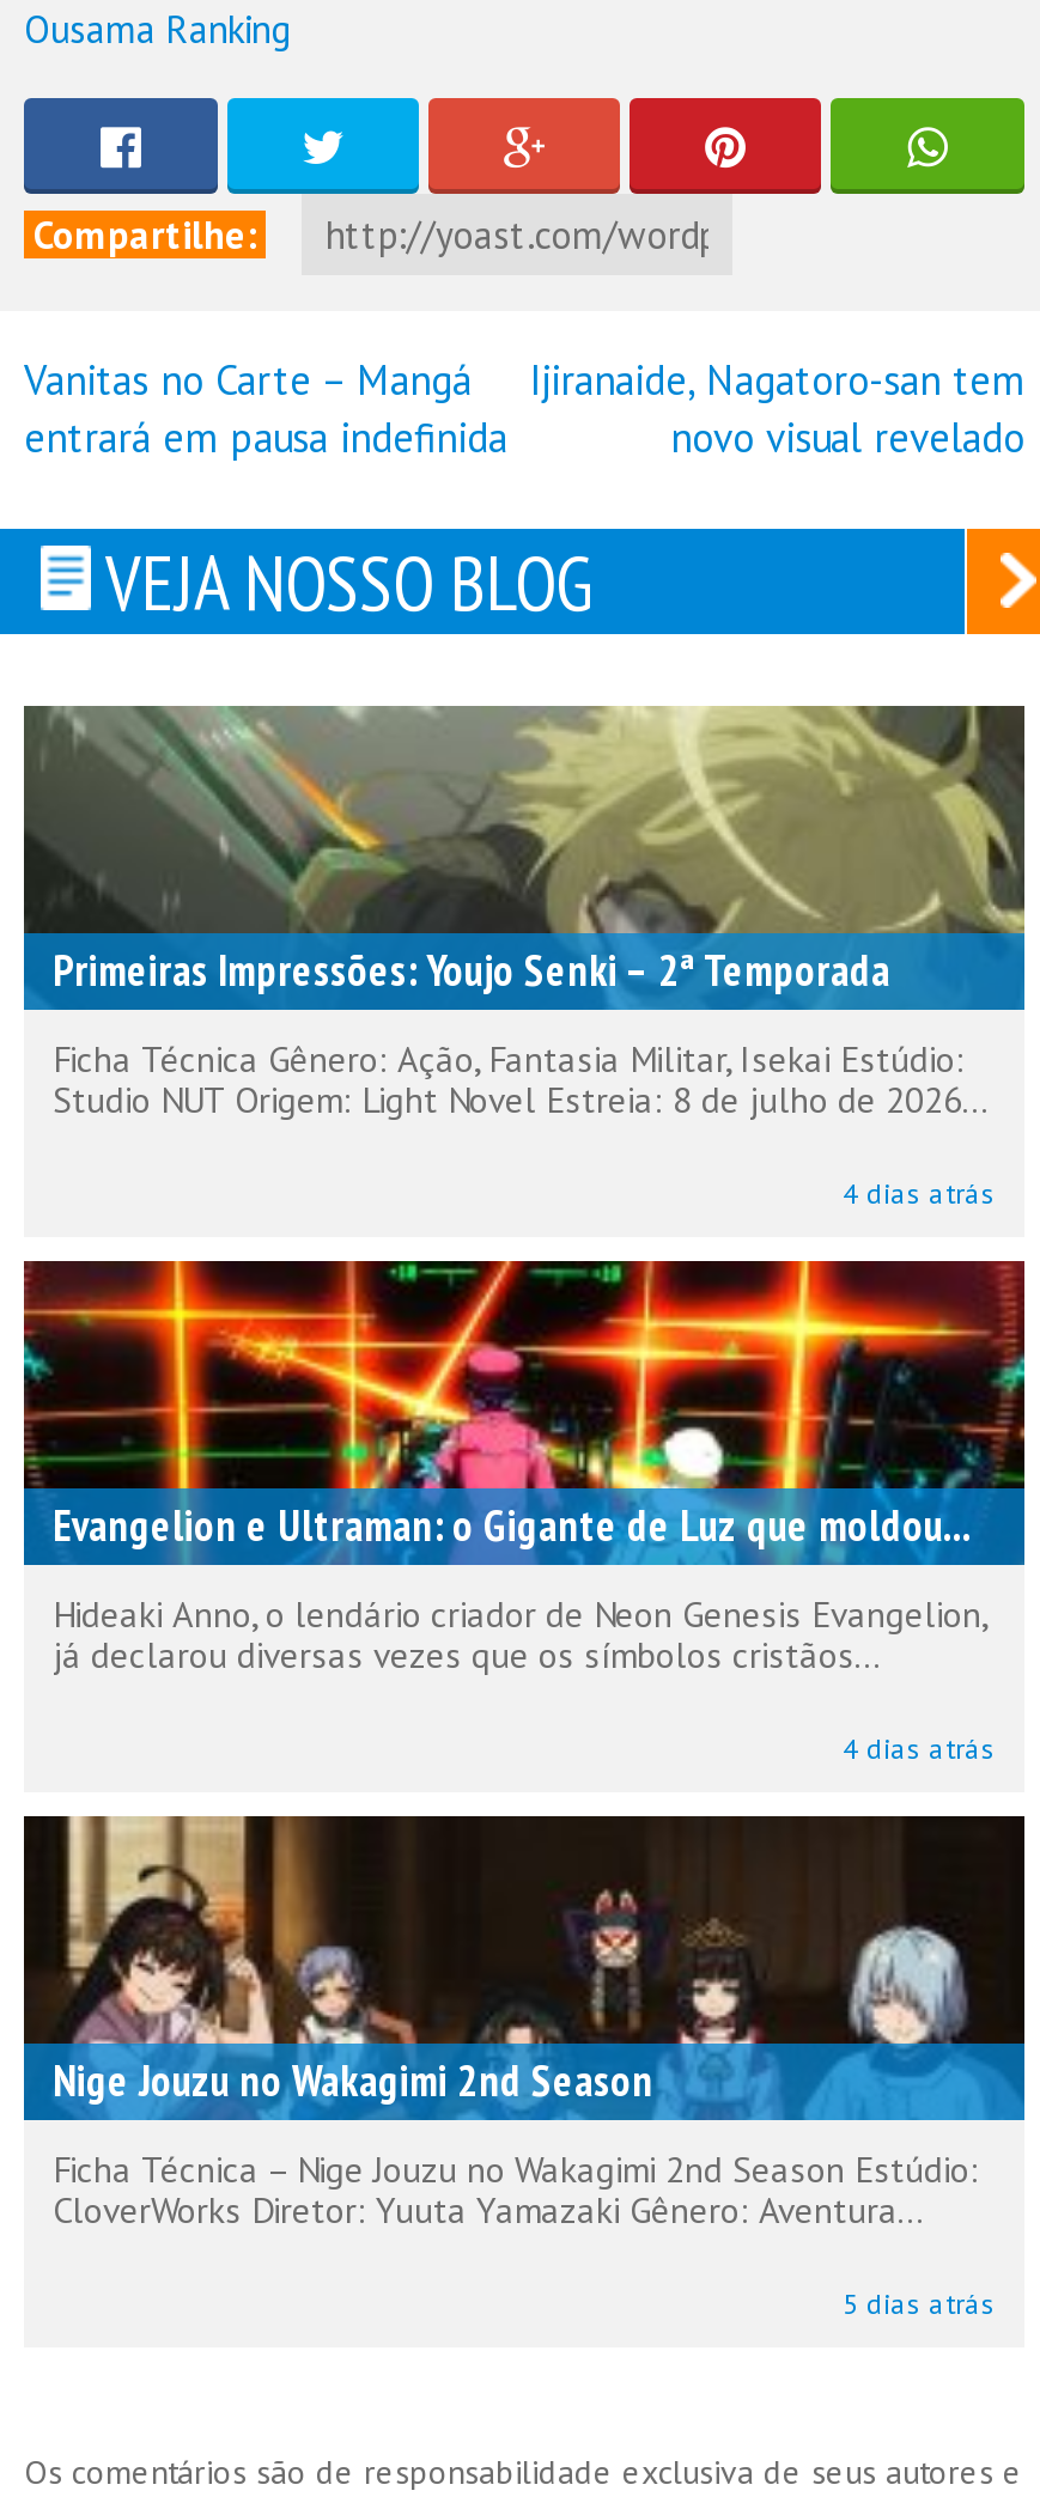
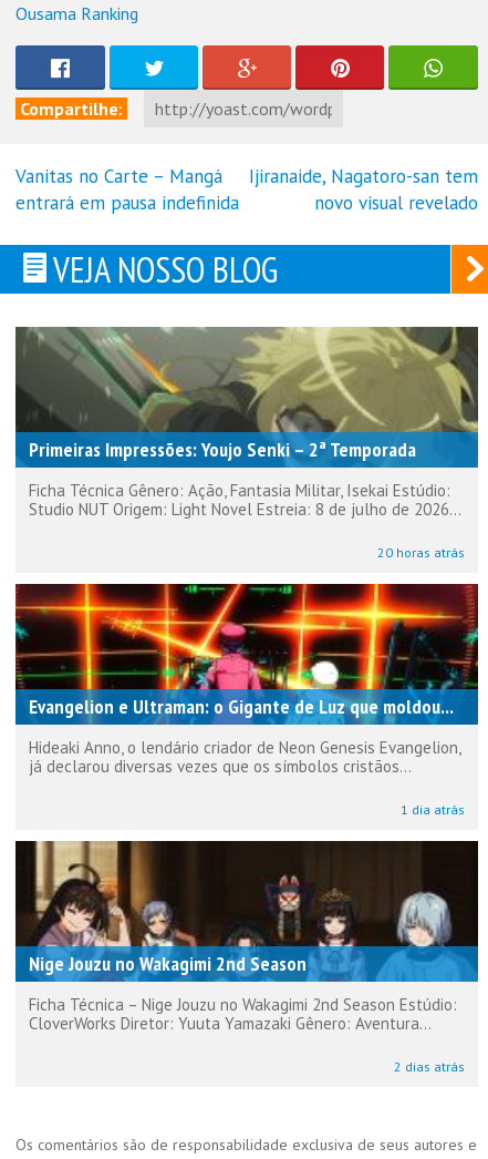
- 4 dias atrás
+ 20 horas atrás

- 4 dias atrás
+ 1 dia atrás

- 5 dias atrás
+ 2 dias atrás
